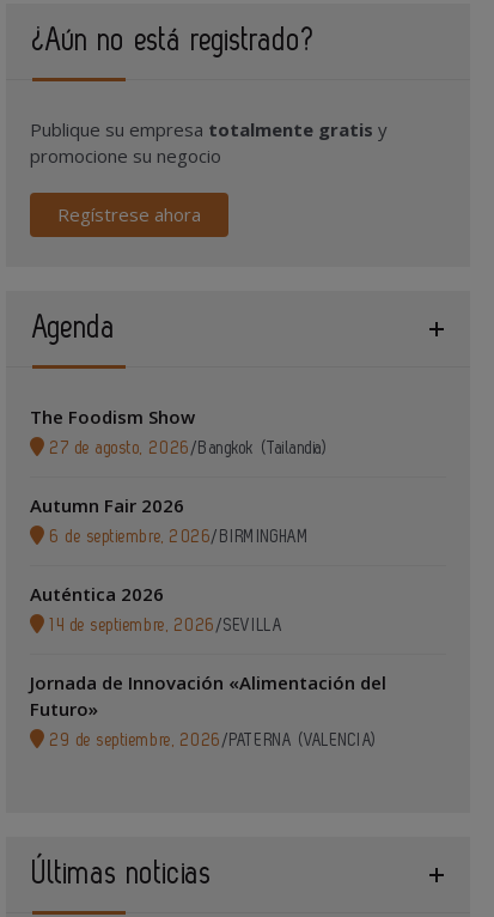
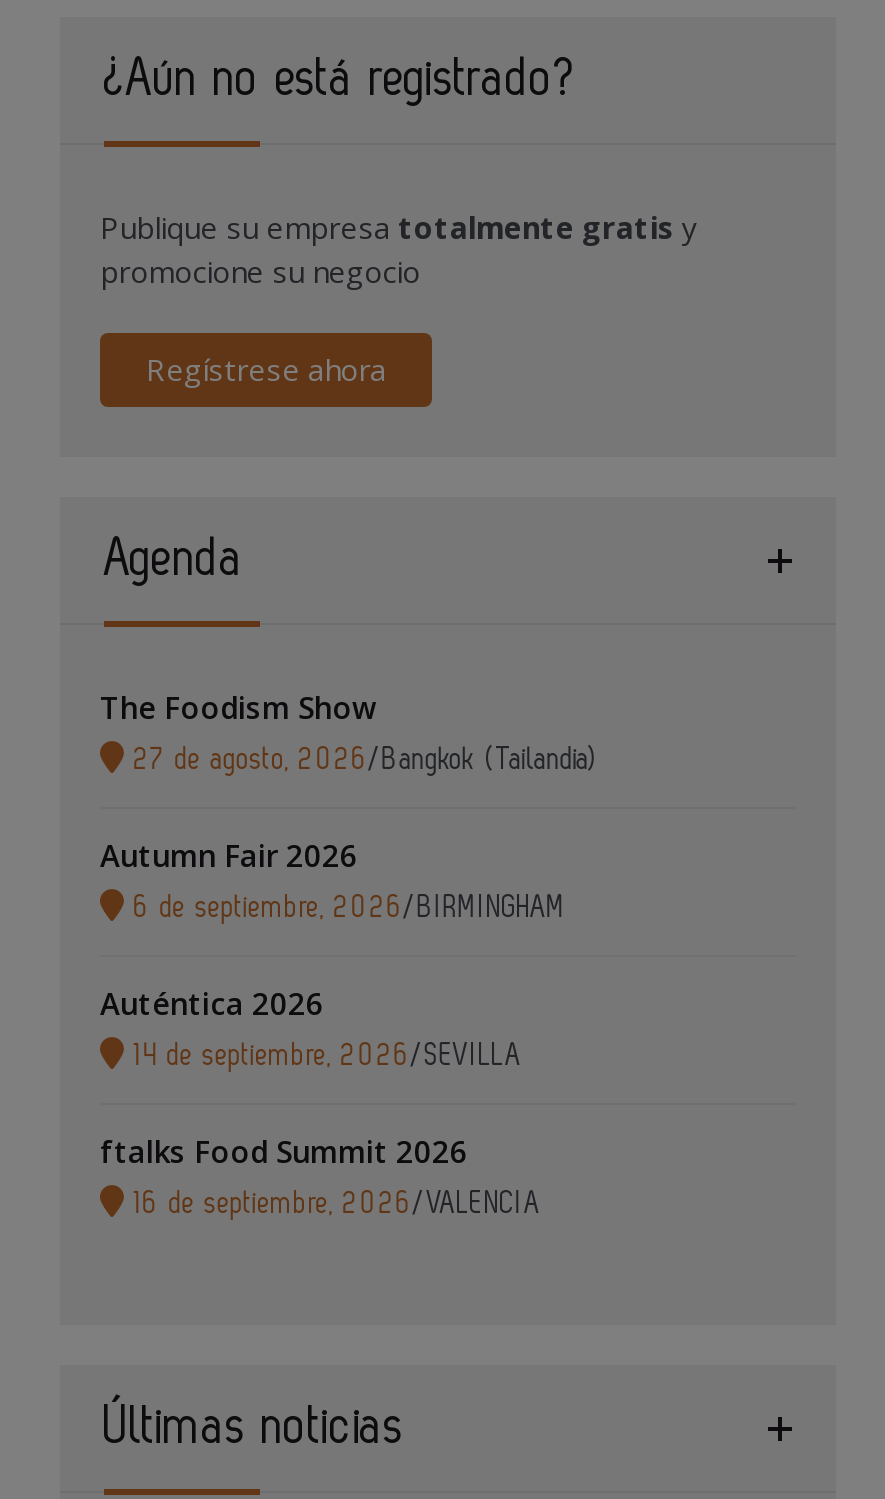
- Jornada de Innovación «Alimentación del
- Futuro»
- 29 de septiembre, 2026 /PATERNA (VALENCIA)
+ ftalks Food Summit 2026
+ 16 de septiembre, 2026/VALENCIA
